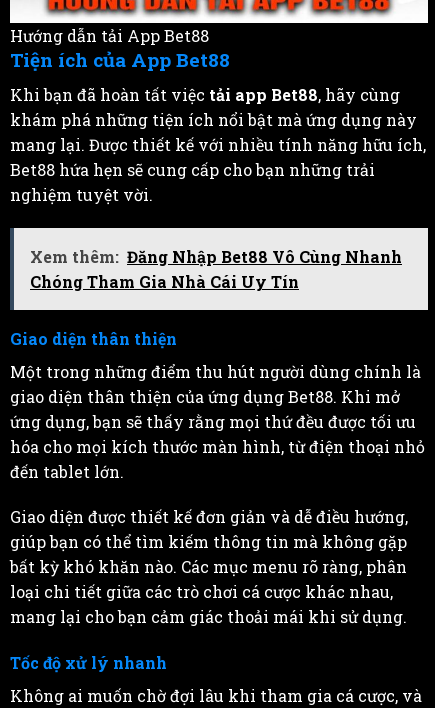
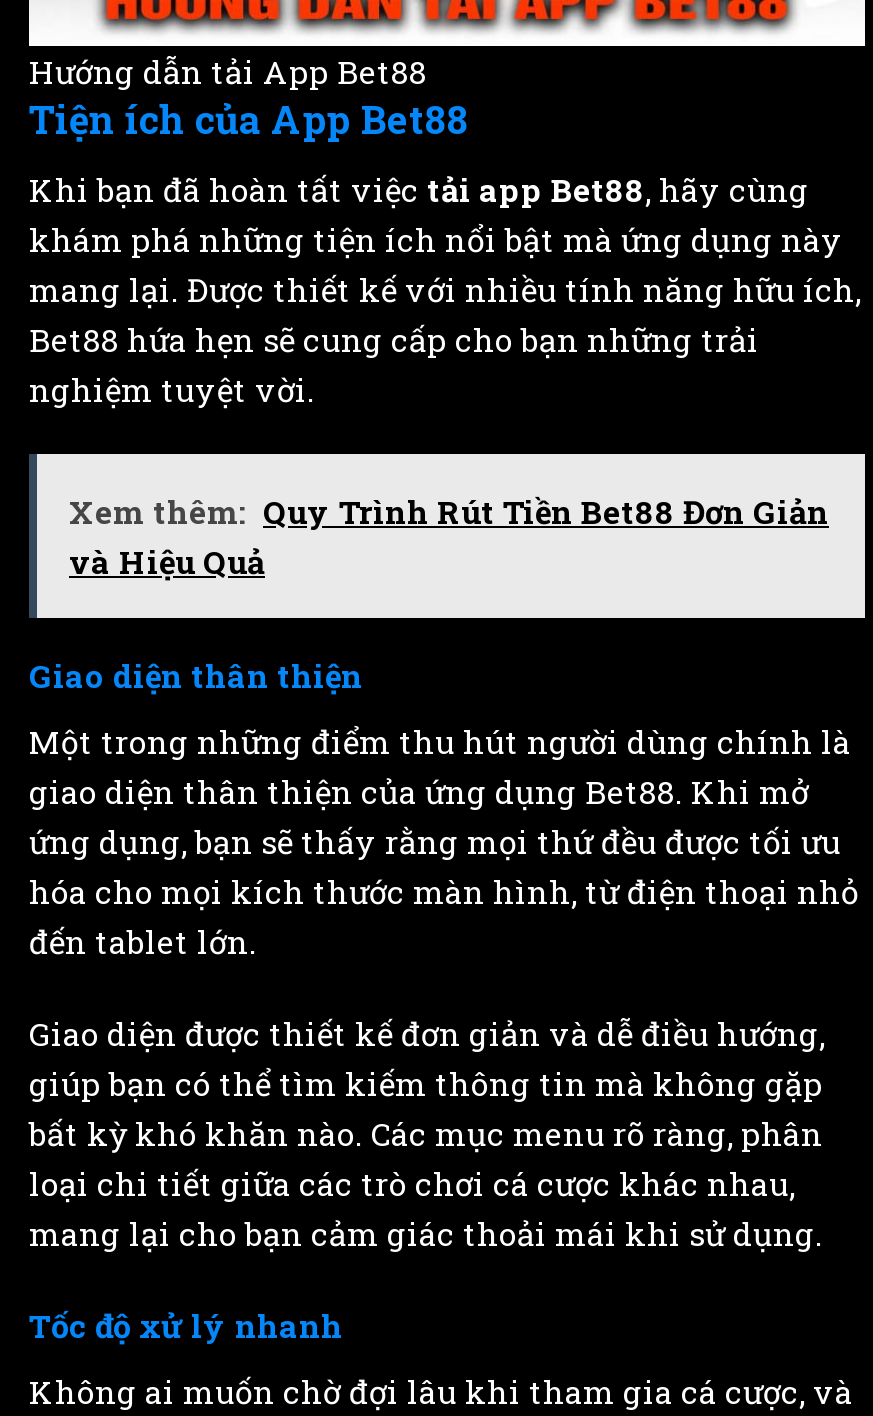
- Xem thêm: Đăng Nhập Bet88 Vô Cùng Nhanh
- Chóng Tham Gia Nhà Cái Uy Tín
+ Xem thêm: Quy Trình Rút Tiền Bet88 Đơn Giản
+ và Hiệu Quả
